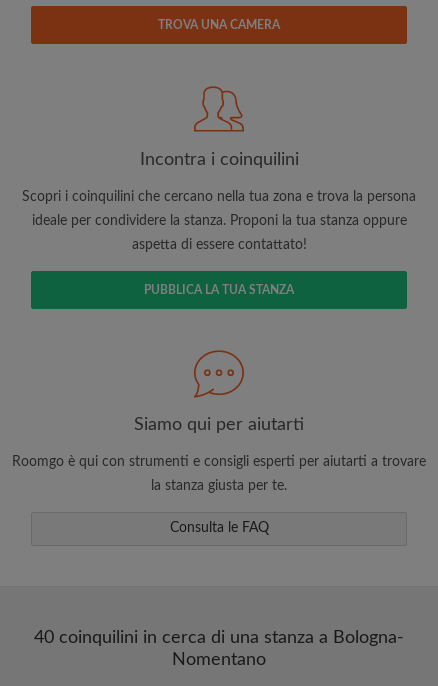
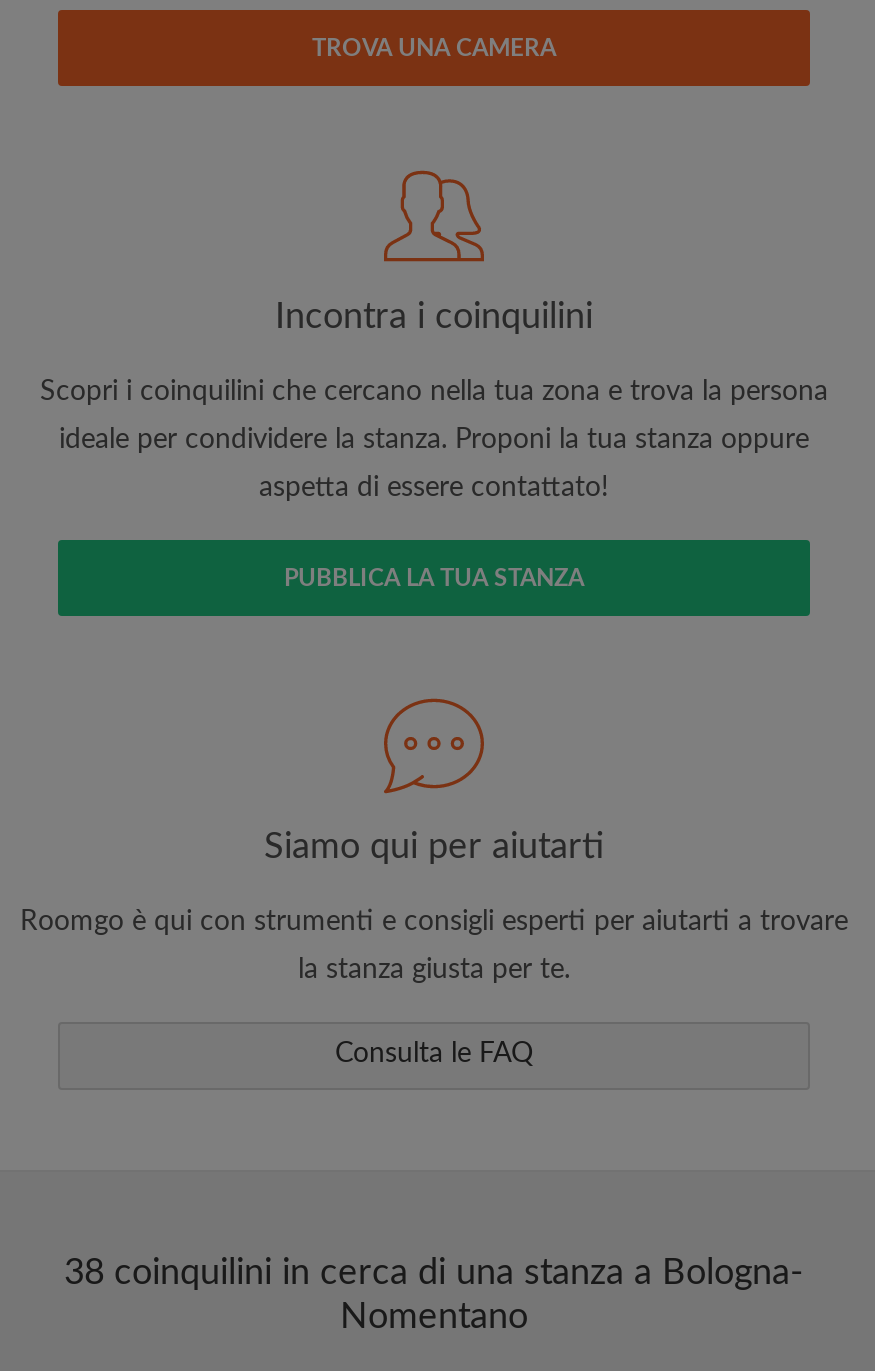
- 40 coinquilini in cerca di una stanza a Bologna-
+ 38 coinquilini in cerca di una stanza a Bologna-
